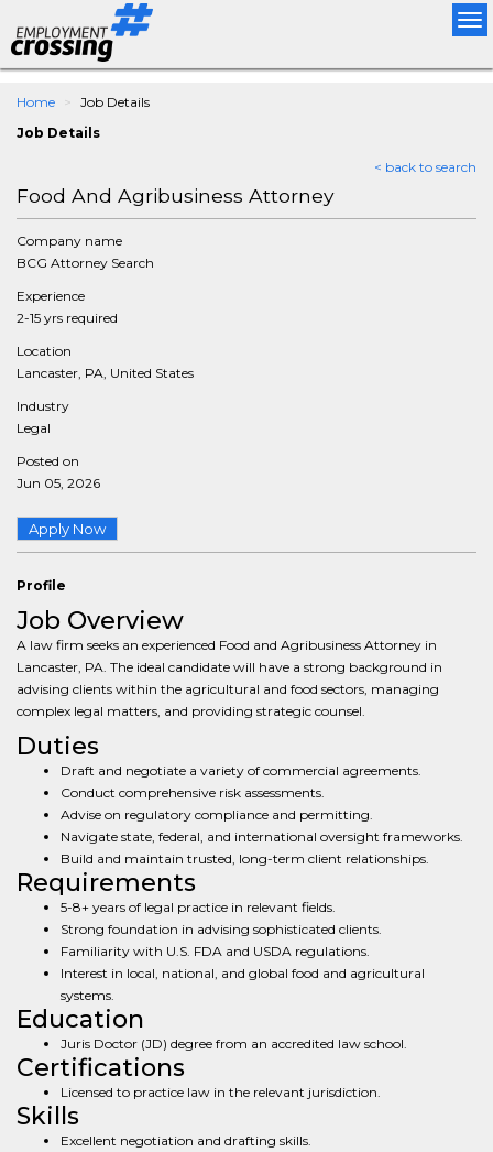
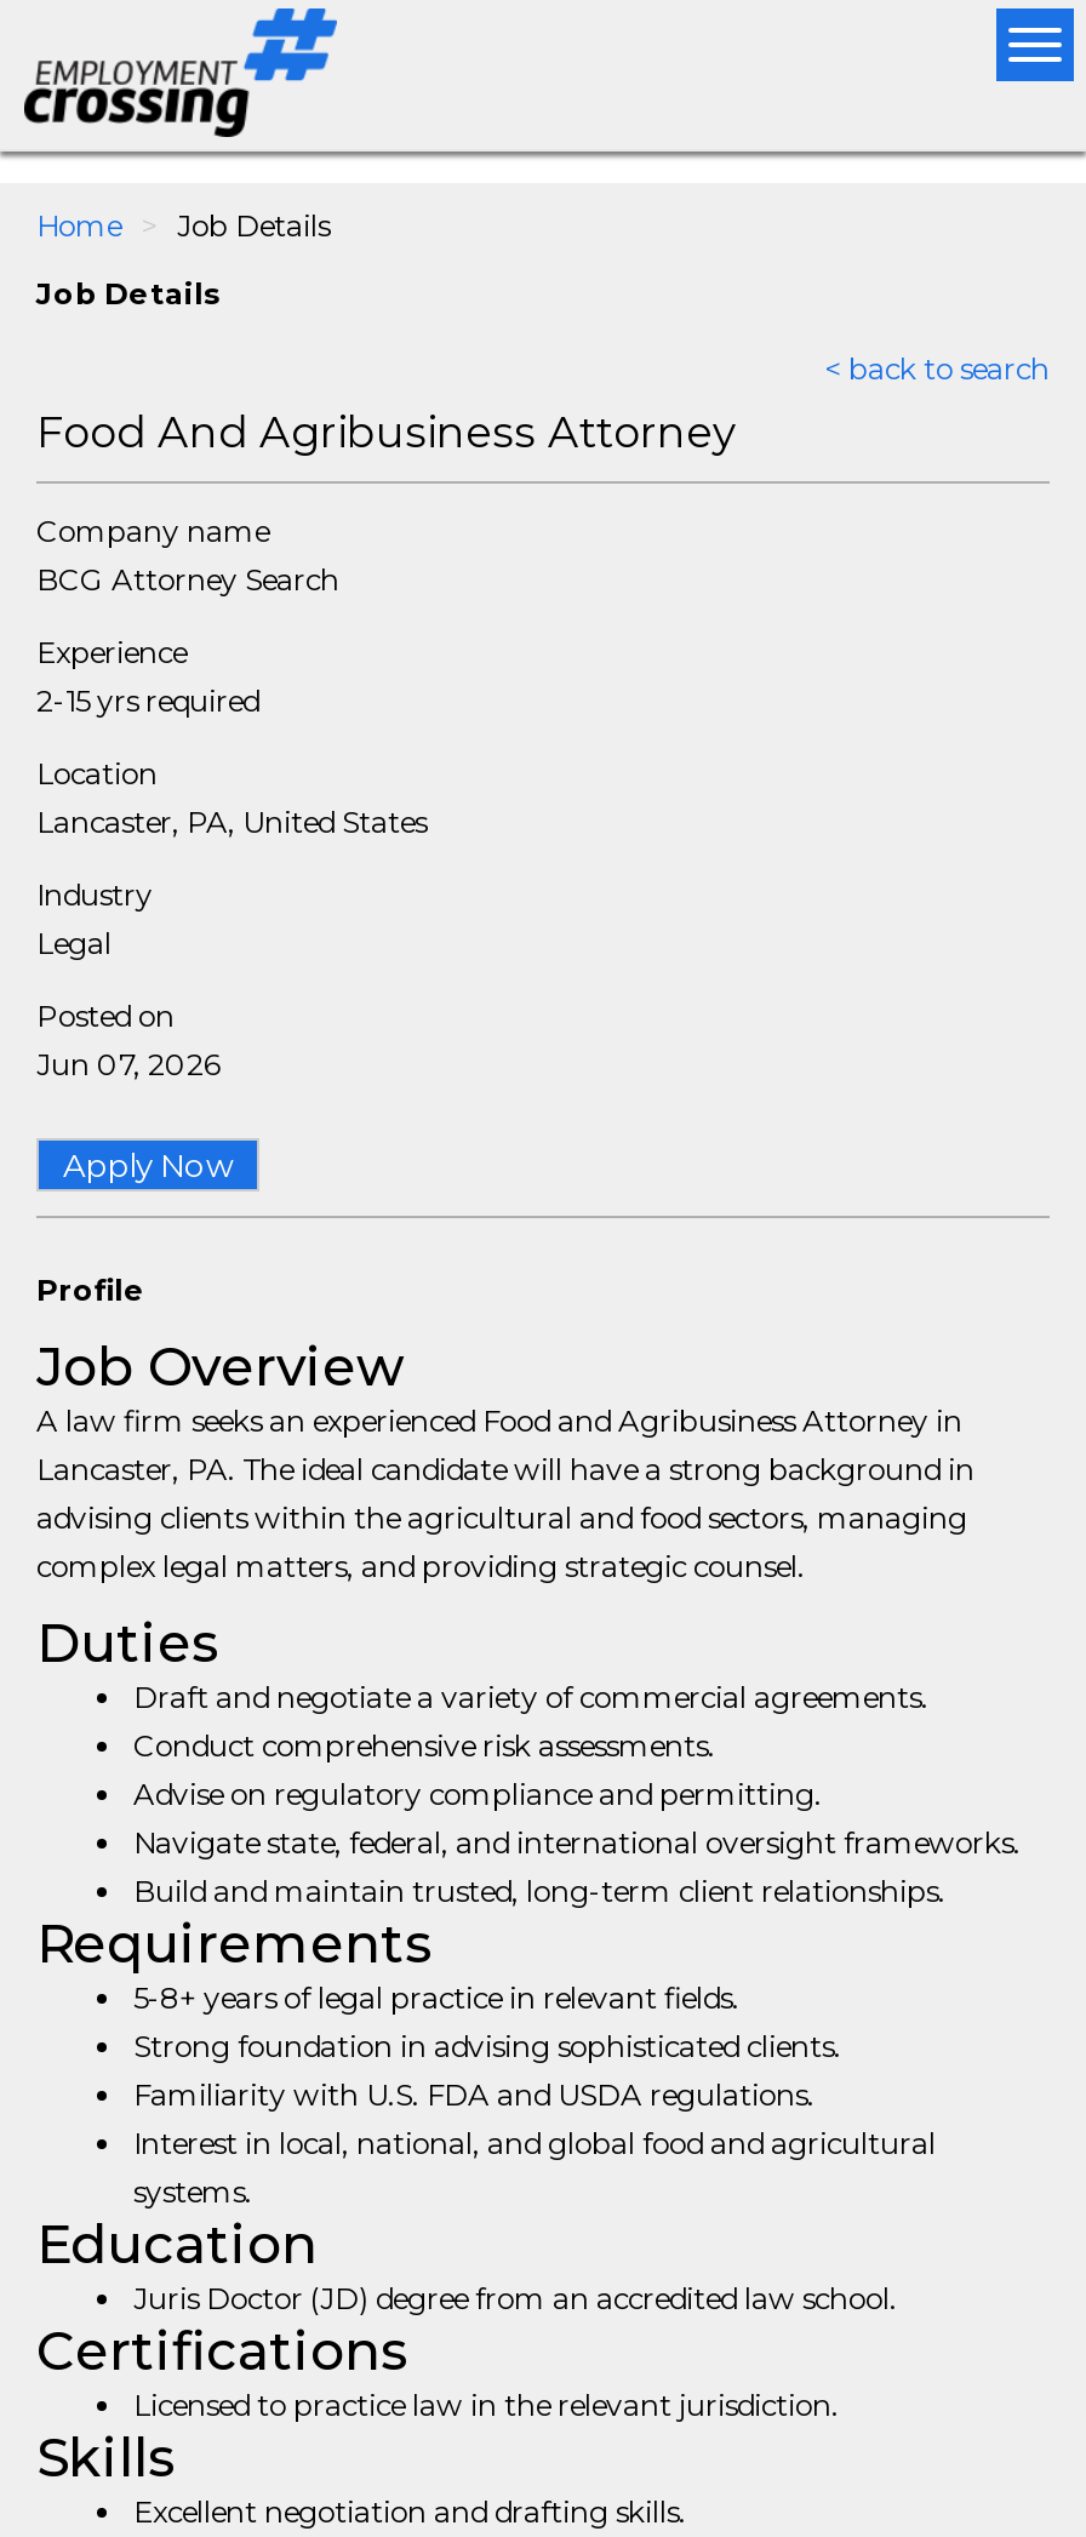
- Jun 05, 2026
+ Jun 07, 2026
